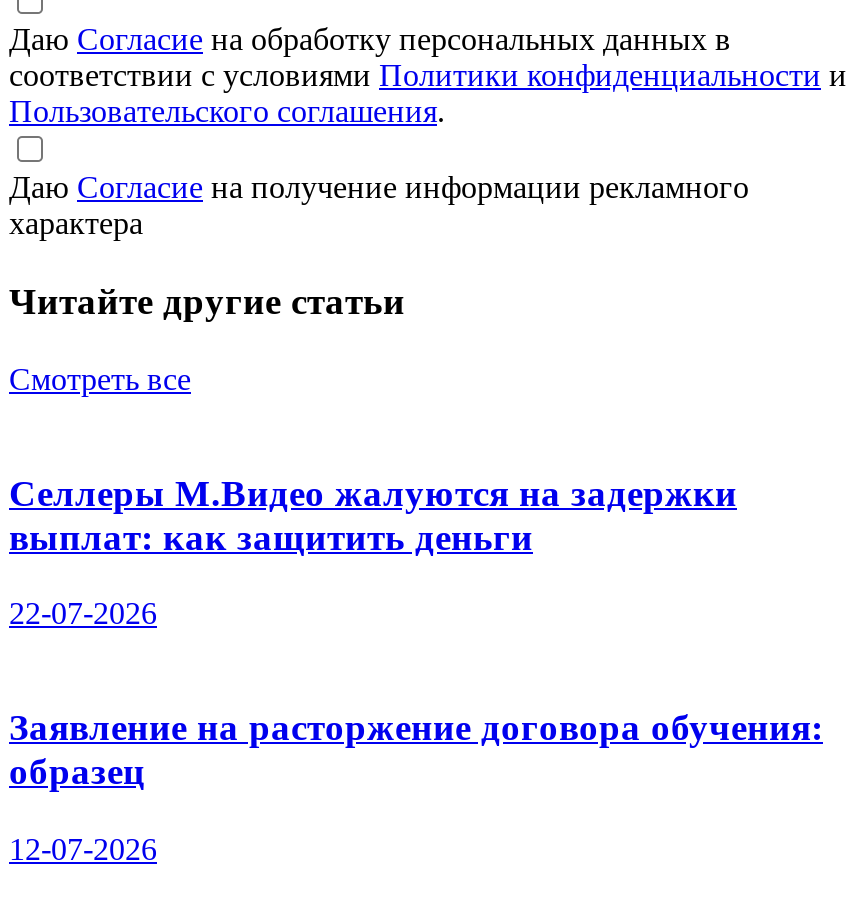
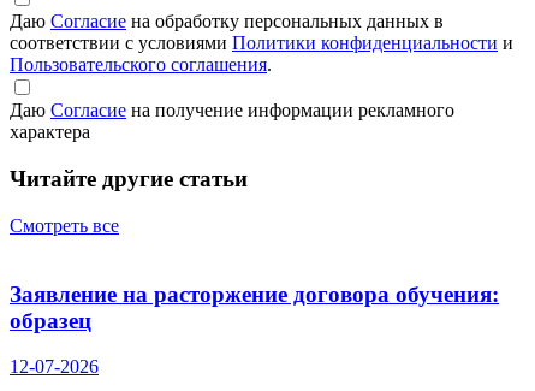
- Селлеры М.Видео жалуются на задержки
- выплат: как защитить деньги
- 22-07-2026
